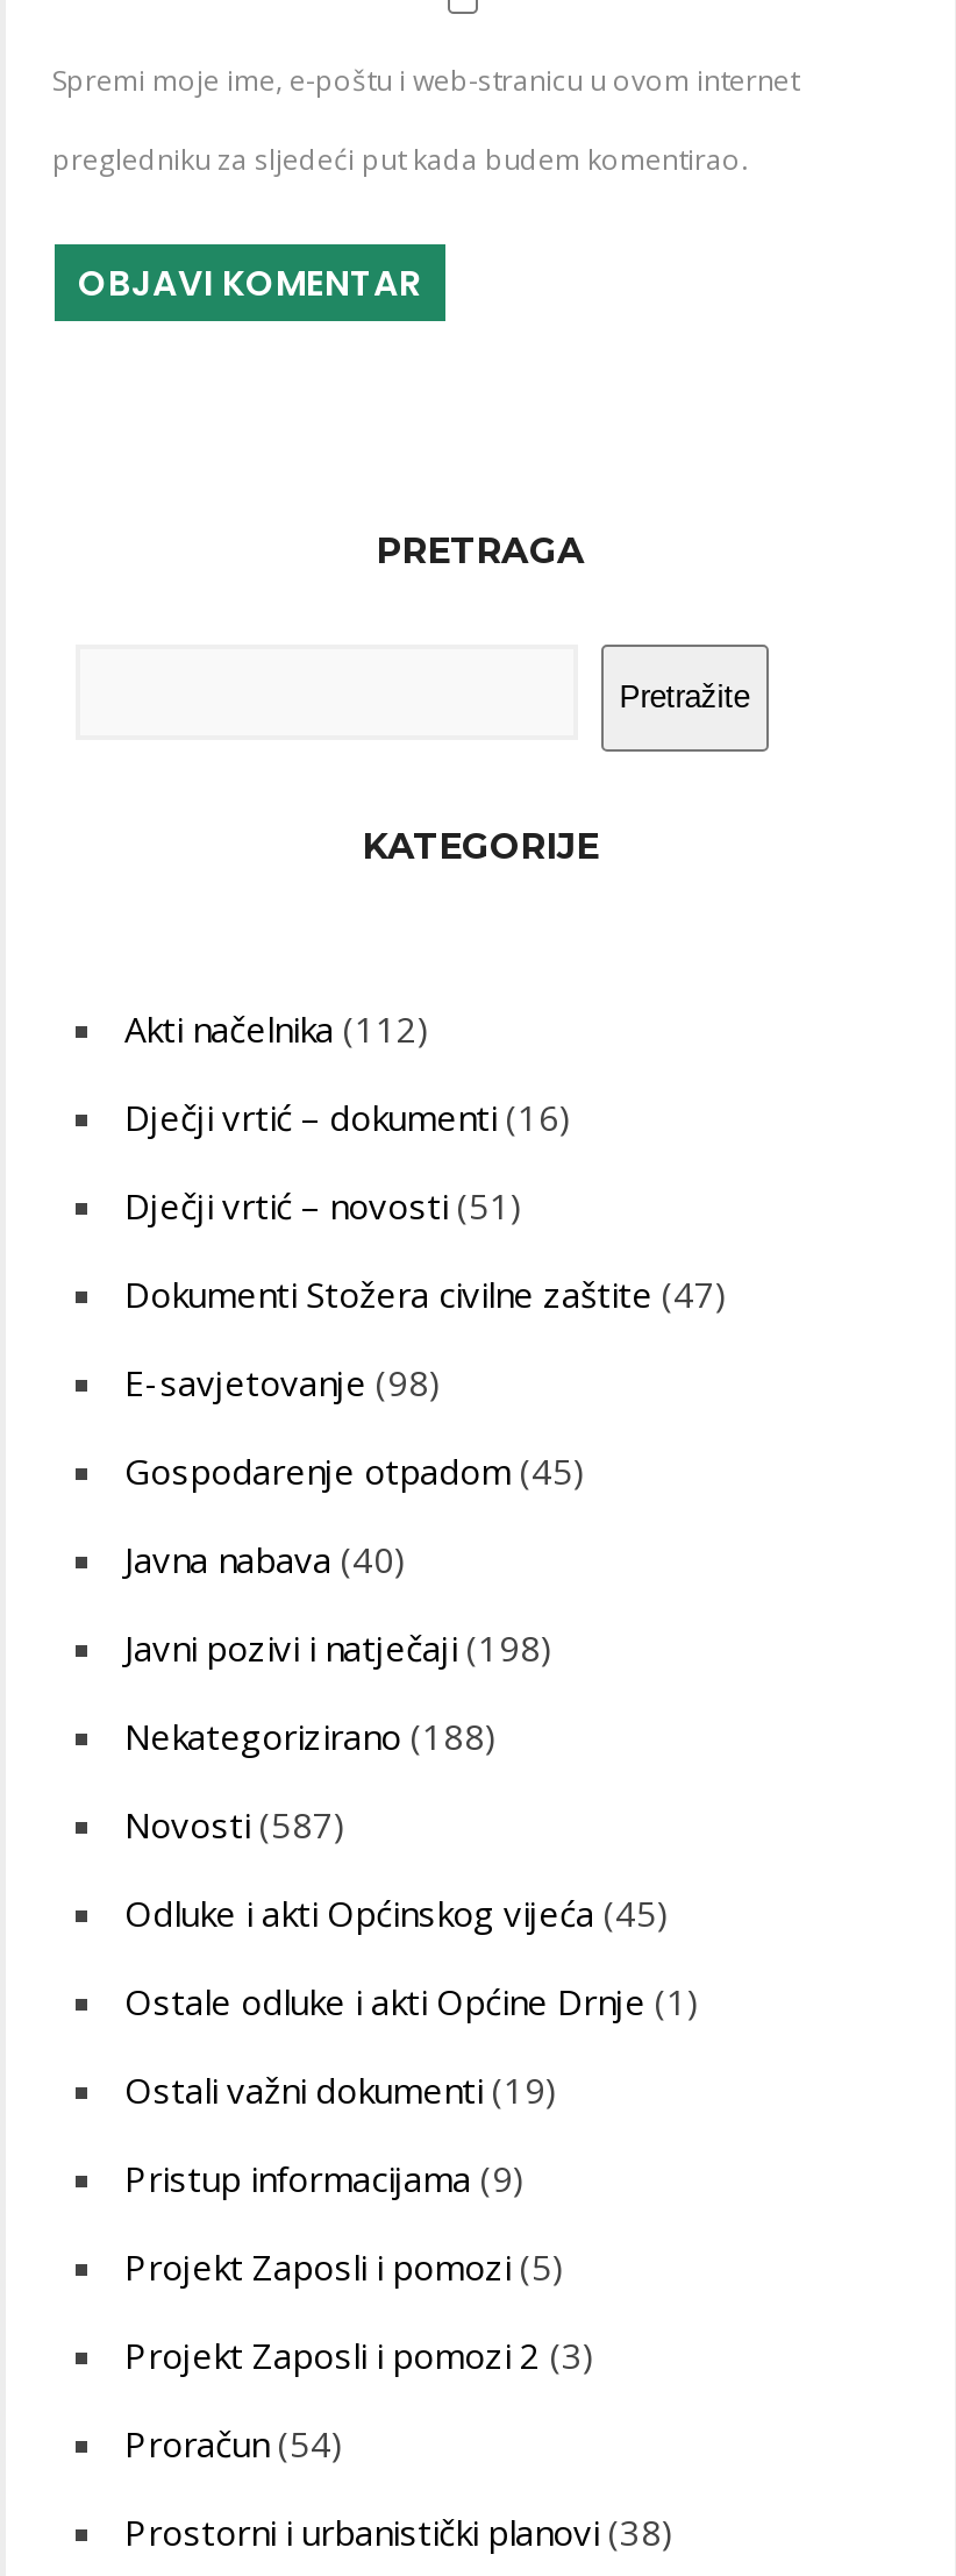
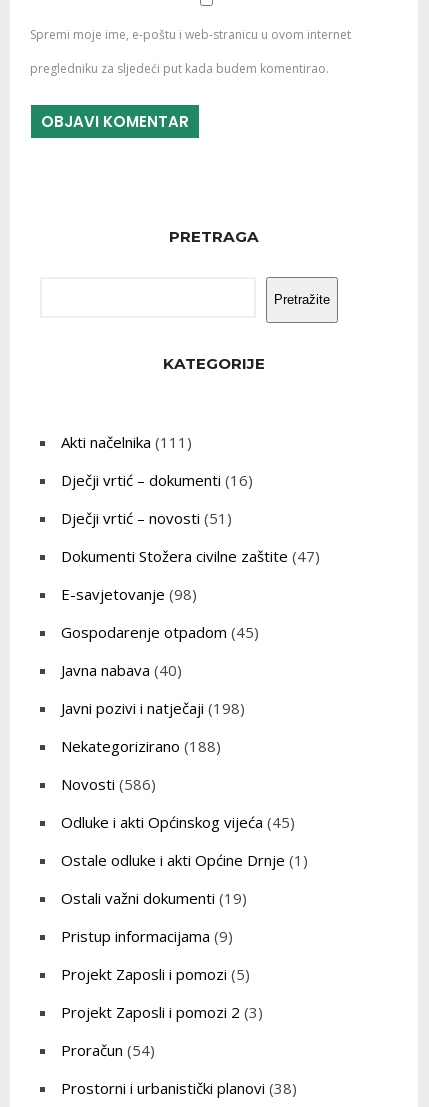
- Akti načelnika (112)
+ Akti načelnika (111)

- Novosti (587)
+ Novosti (586)
